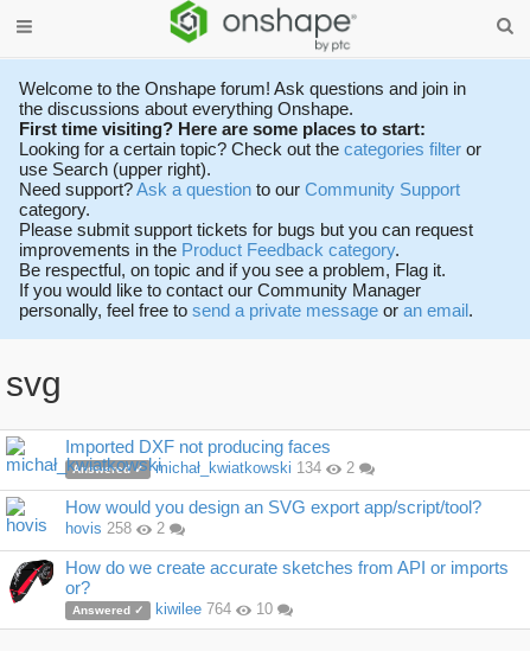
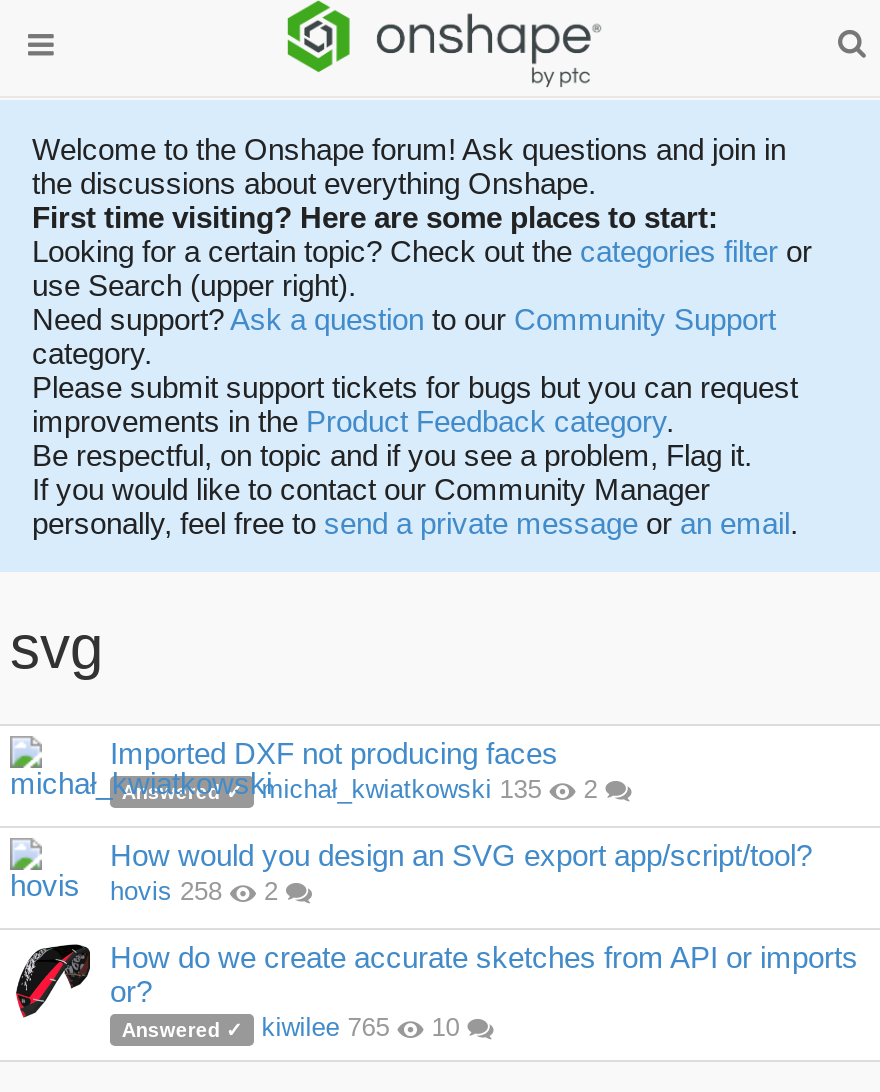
- michał_kwiatkowski 134
+ michał_kwiatkowski 135

- kiwilee 764
+ kiwilee 765
